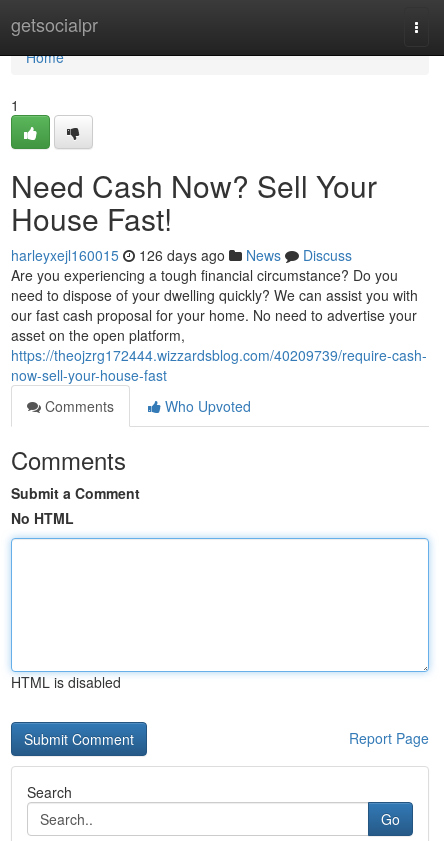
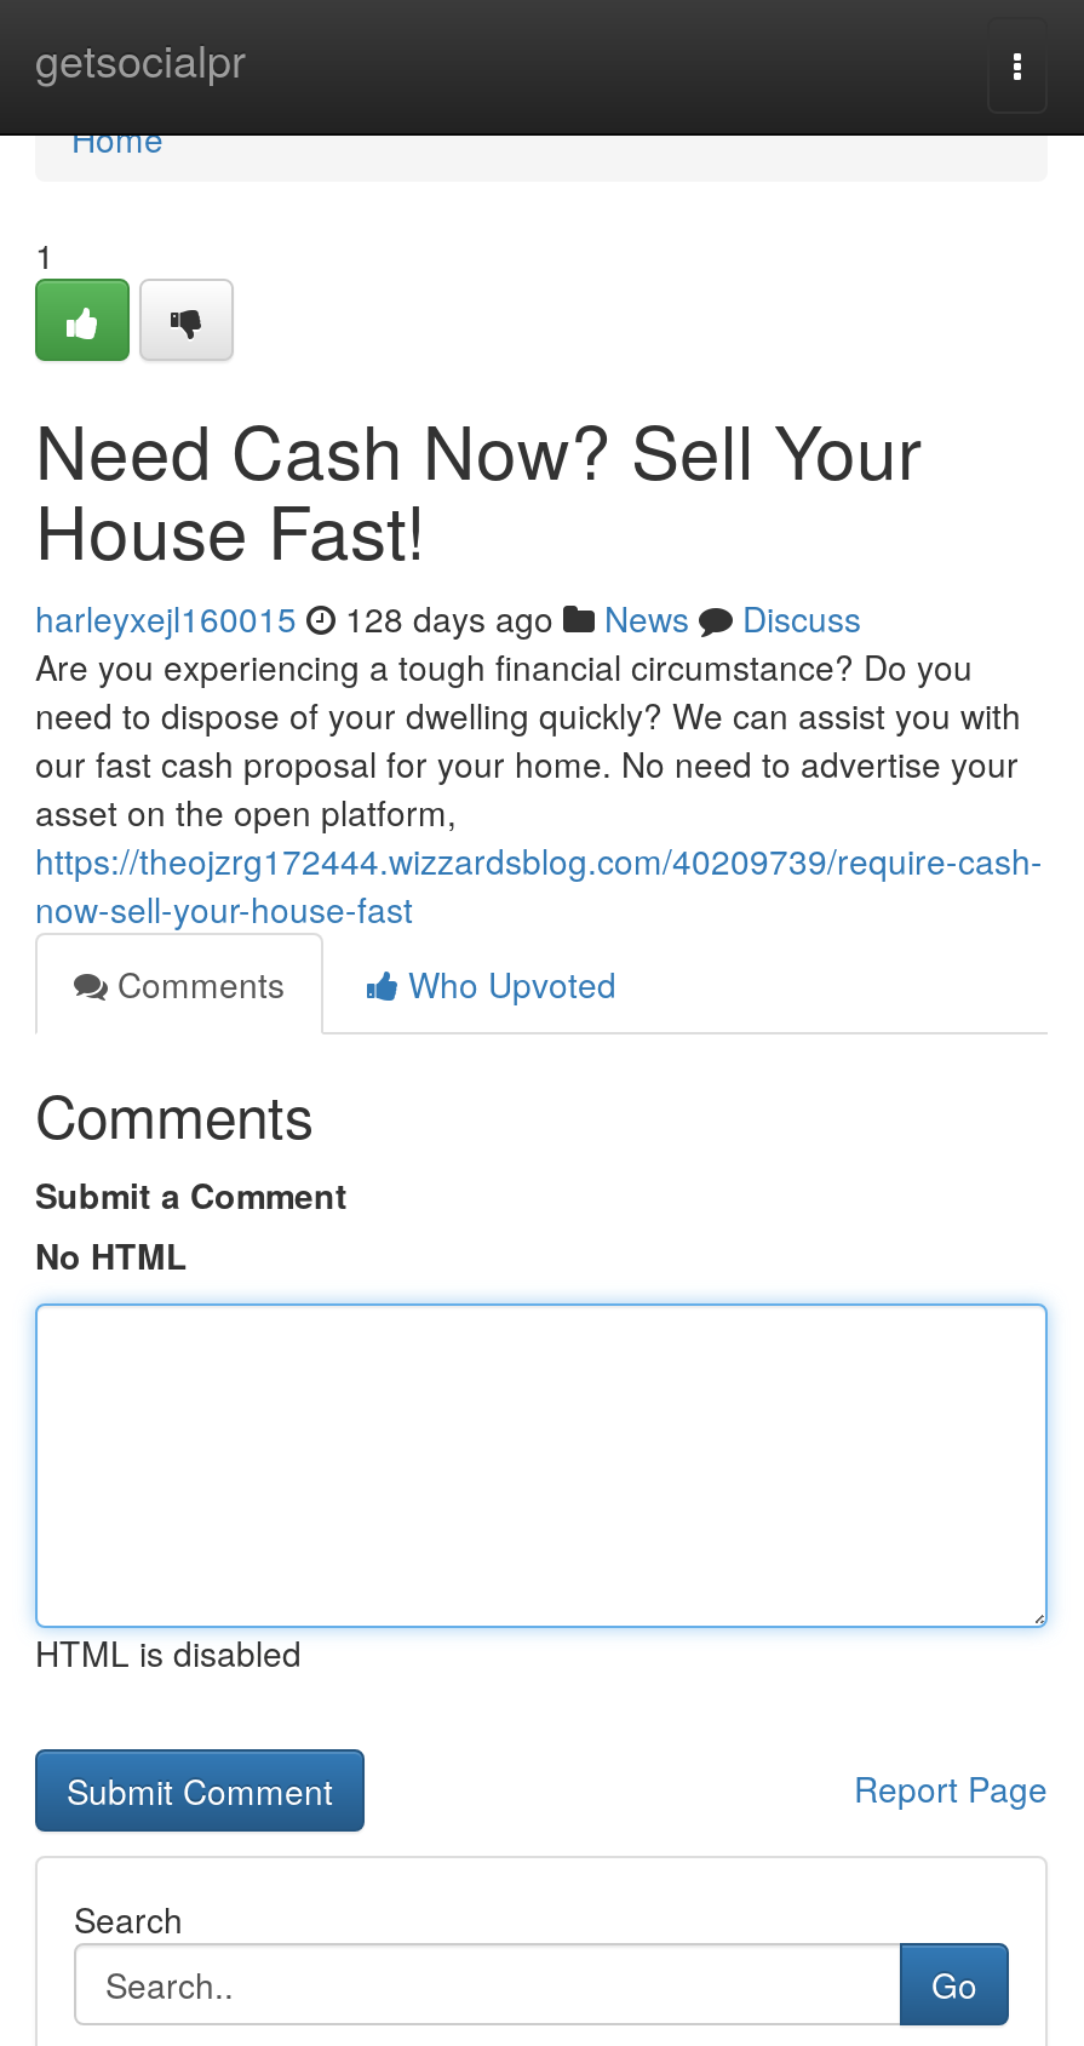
- harleyxejl160015 126 days ago News Discuss
+ harleyxejl160015 128 days ago News Discuss
